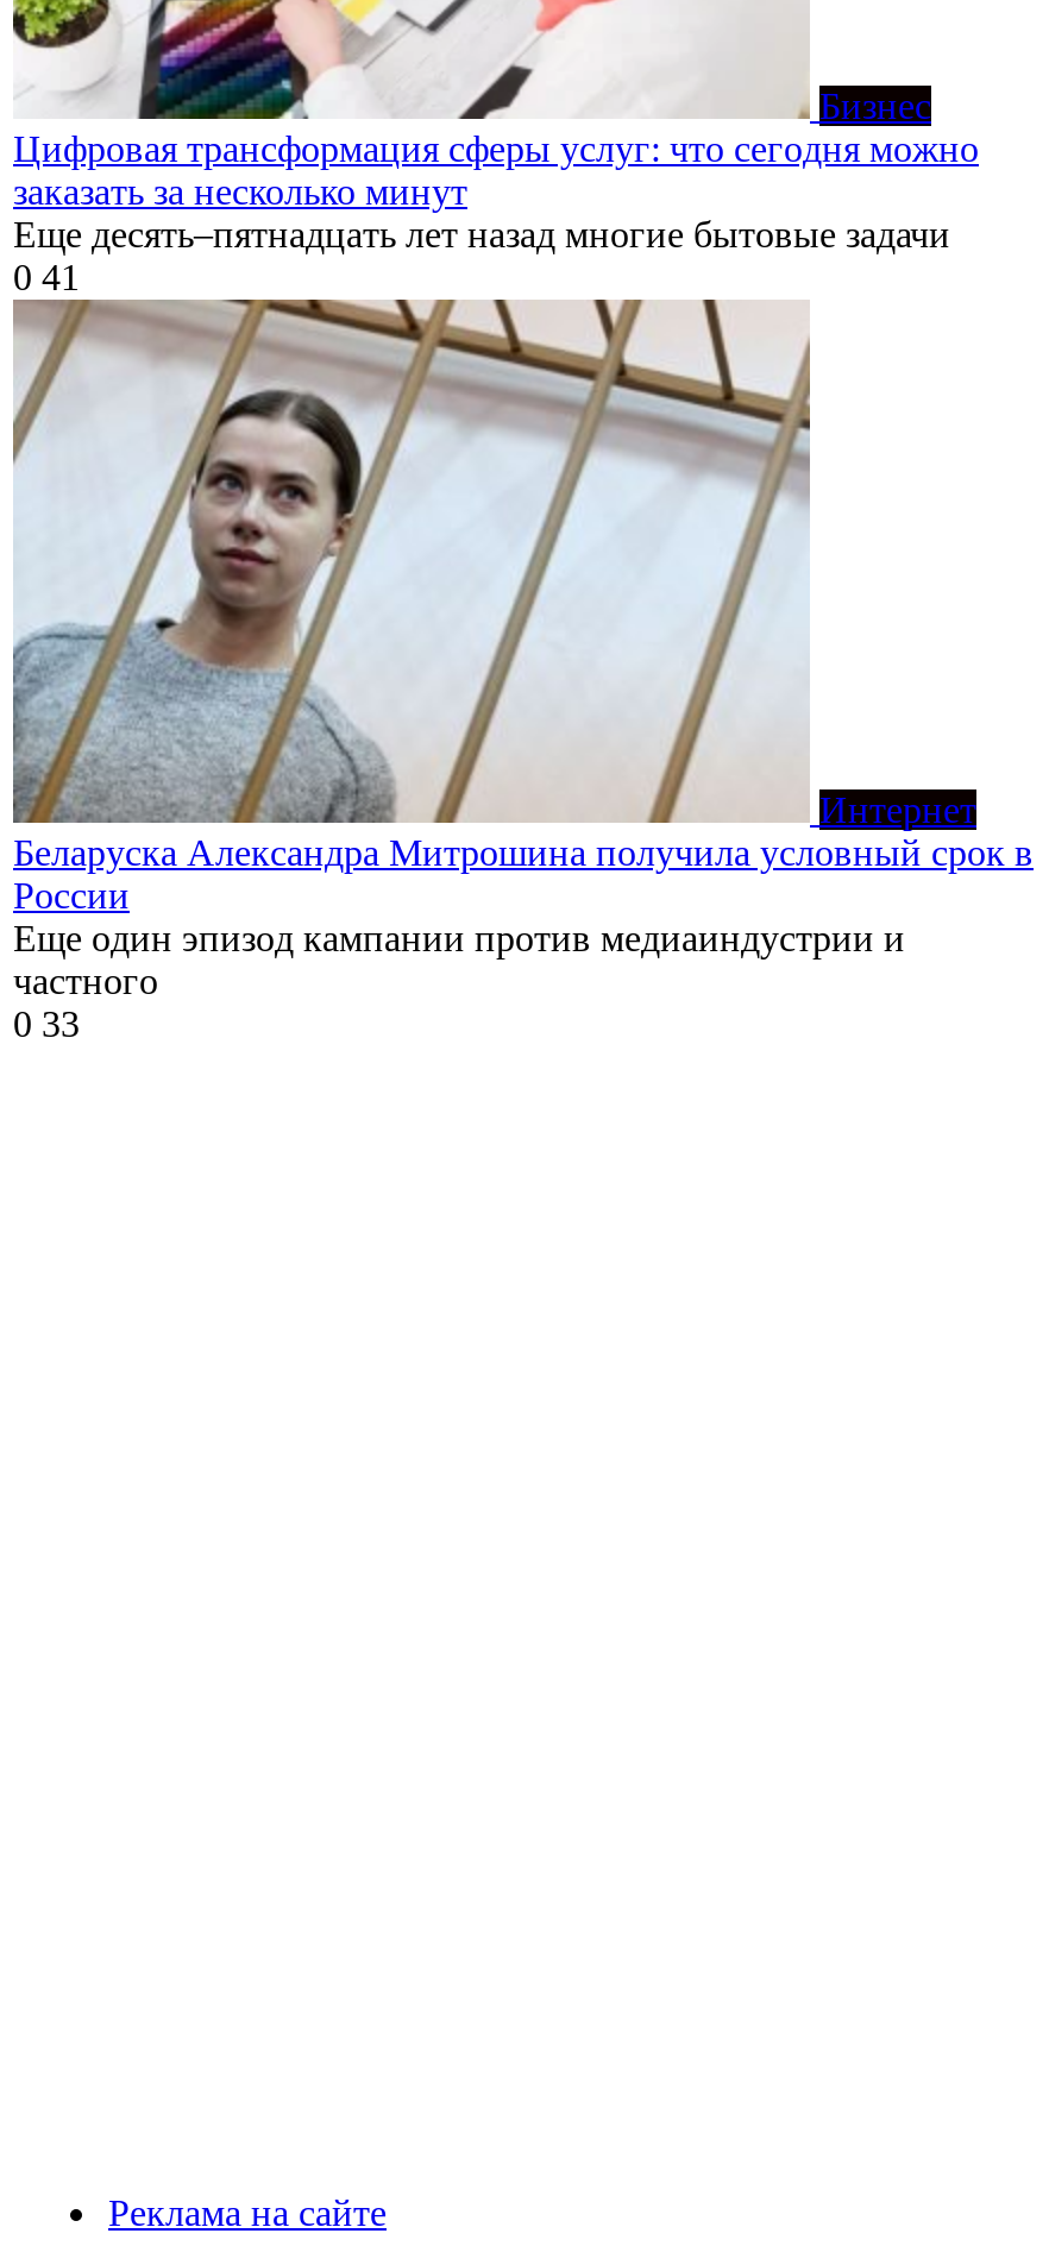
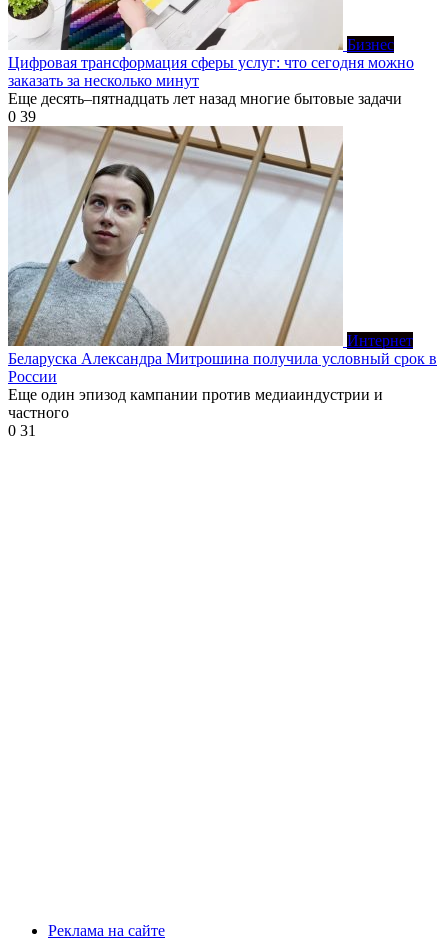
- 0 41
+ 0 39

- 0 33
+ 0 31
